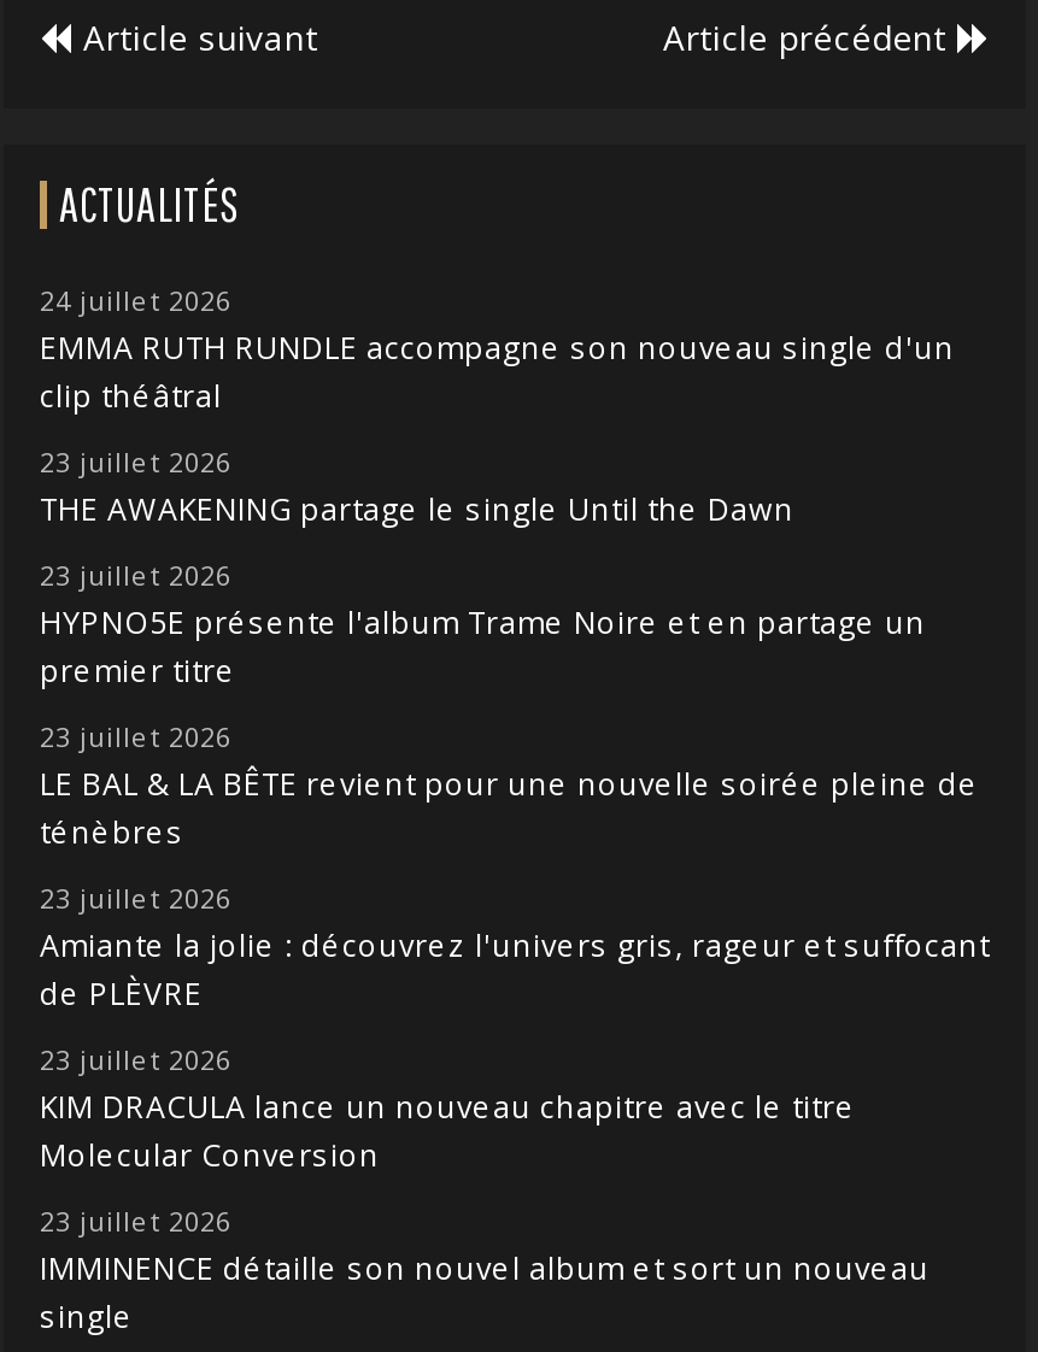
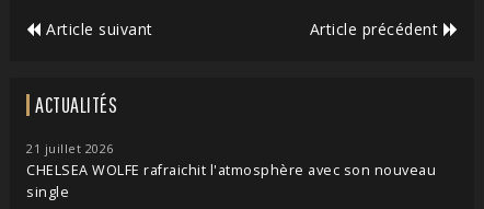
- 24 juillet 2026
- EMMA RUTH RUNDLE accompagne son nouveau single d'un
- clip théâtral
- 23 juillet 2026
- THE AWAKENING partage le single Until the Dawn
- 23 juillet 2026
- HYPNO5E présente l'album Trame Noire et en partage un
- premier titre
- 23 juillet 2026
- LE BAL & LA BÊTE revient pour une nouvelle soirée pleine de
- ténèbres
- 23 juillet 2026
- Amiante la jolie : découvrez l'univers gris, rageur et suffocant
- de PLÈVRE
- 23 juillet 2026
- KIM DRACULA lance un nouveau chapitre avec le titre
- Molecular Conversion
- 23 juillet 2026
- IMMINENCE détaille son nouvel album et sort un nouveau
+ 21 juillet 2026
+ CHELSEA WOLFE rafraichit l'atmosphère avec son nouveau
